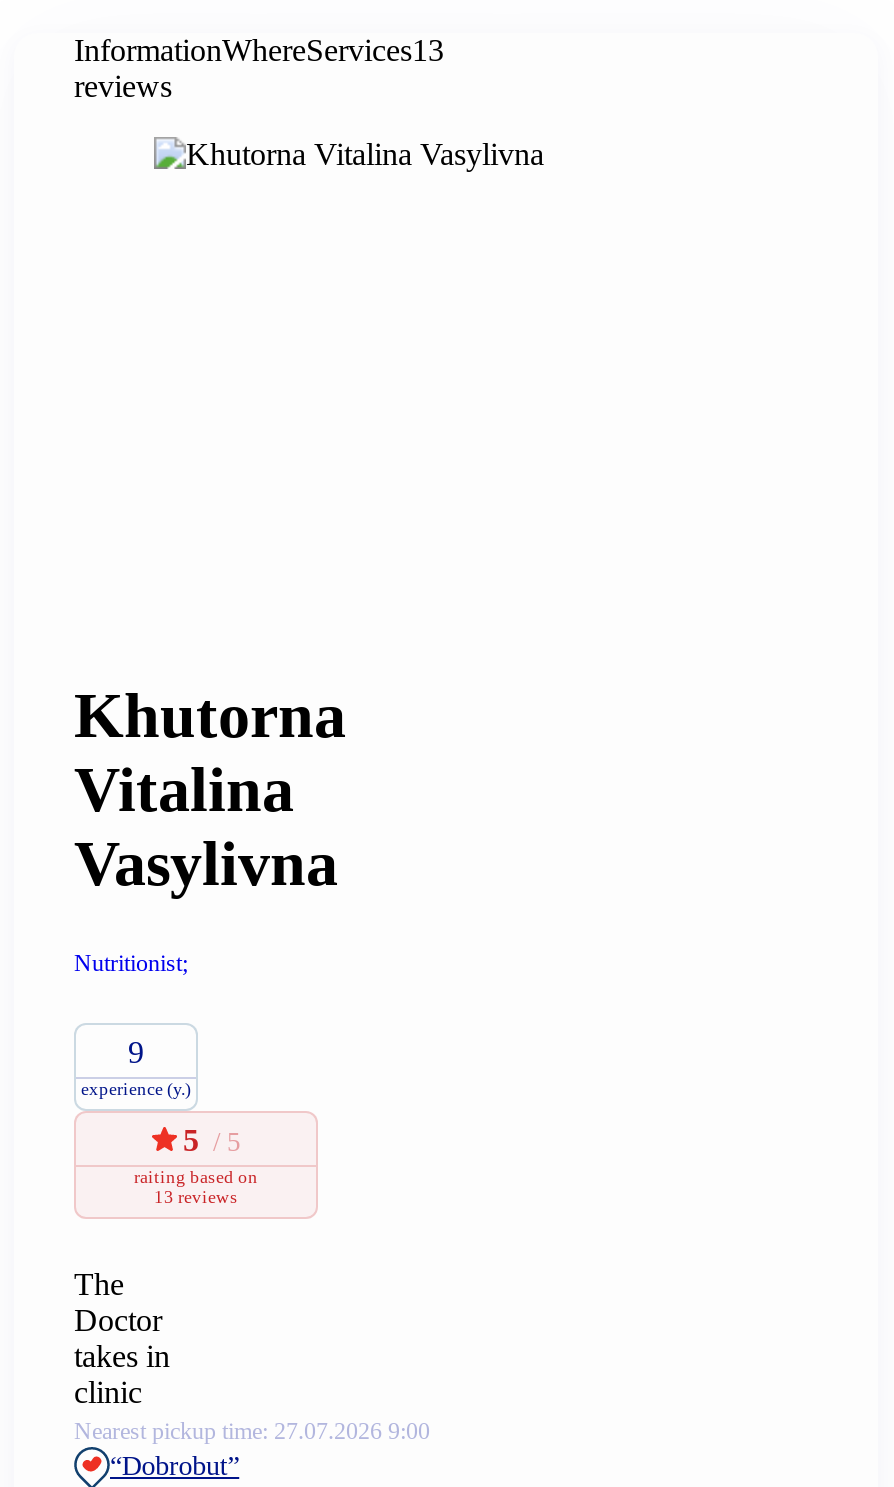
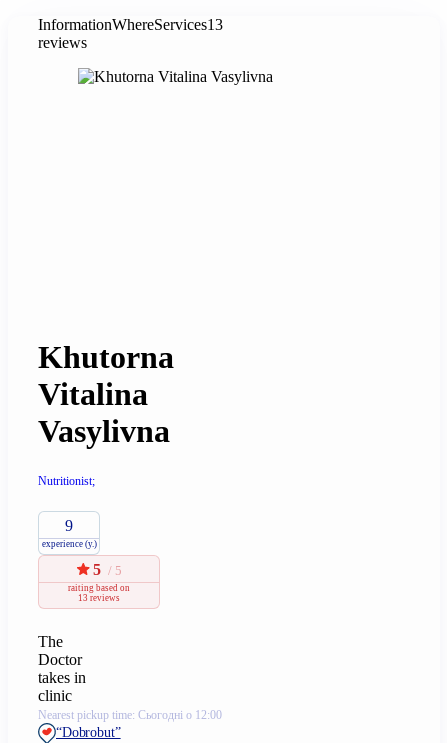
- Nearest pickup time: 27.07.2026 9:00
+ Nearest pickup time: Сьогодні о 12:00
